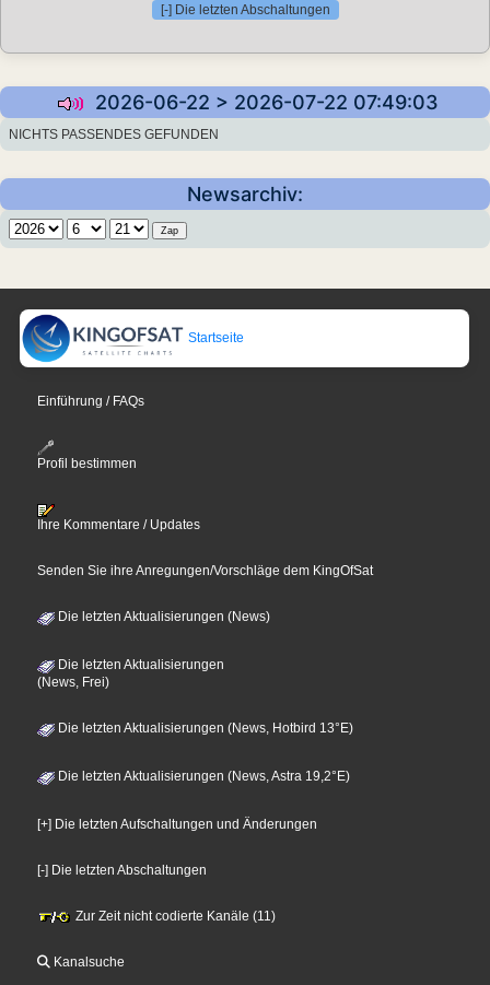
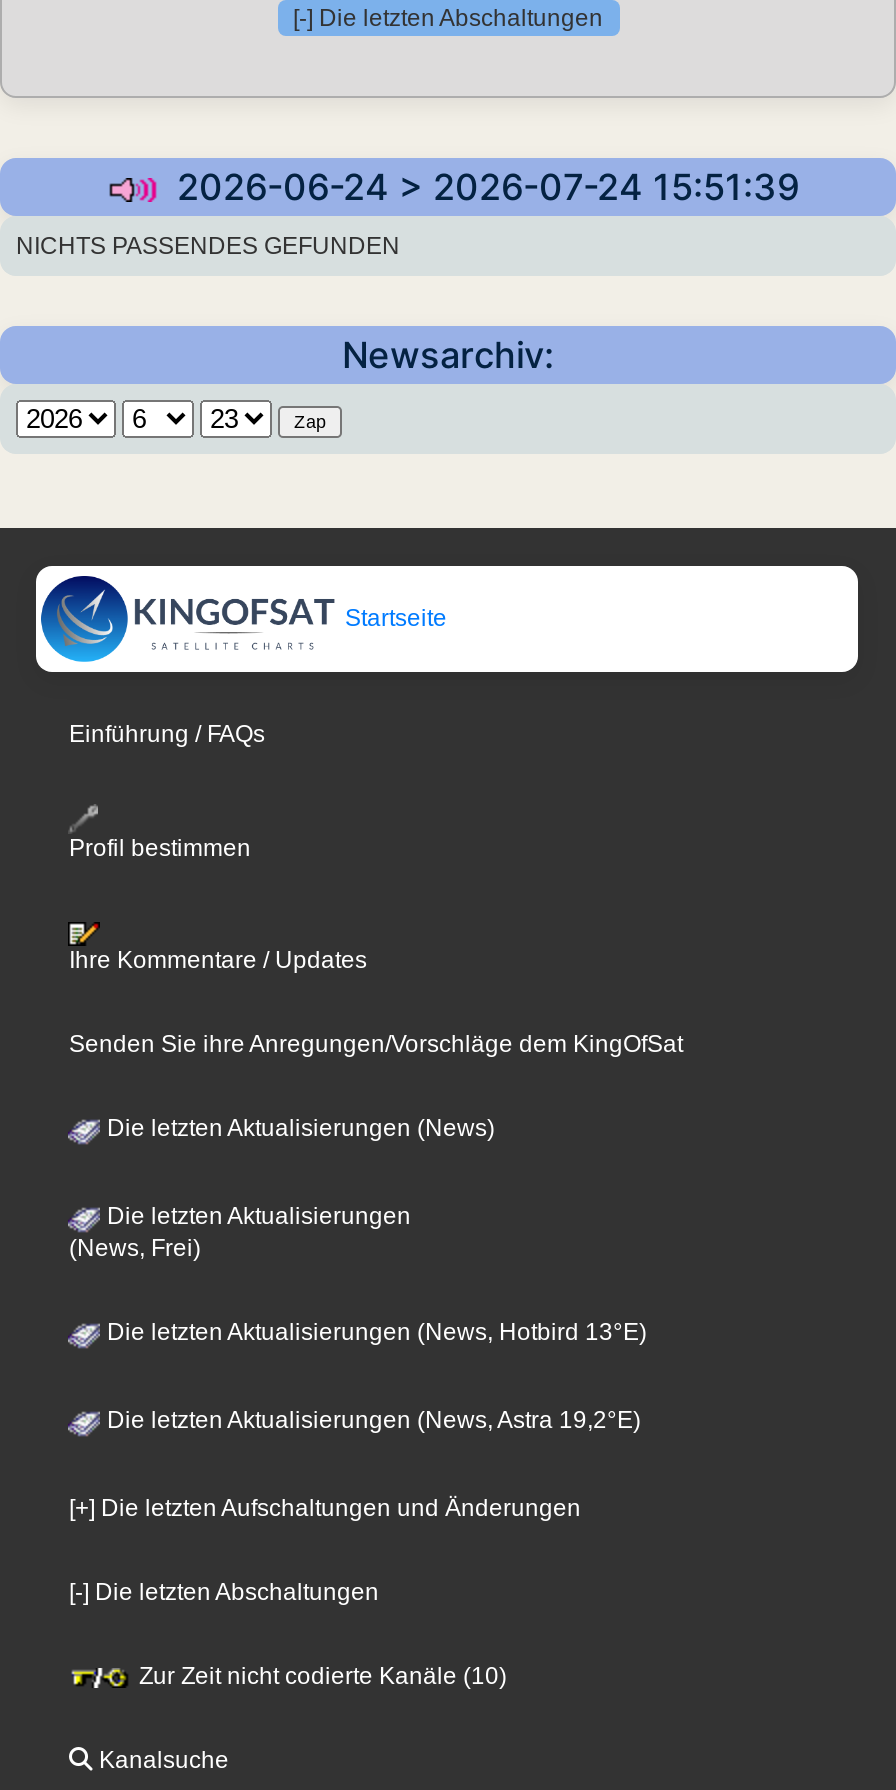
- 2026-06-22 > 2026-07-22 07:49:03
+ 2026-06-24 > 2026-07-24 15:51:39

- Zur Zeit nicht codierte Kanäle (11)
+ Zur Zeit nicht codierte Kanäle (10)
